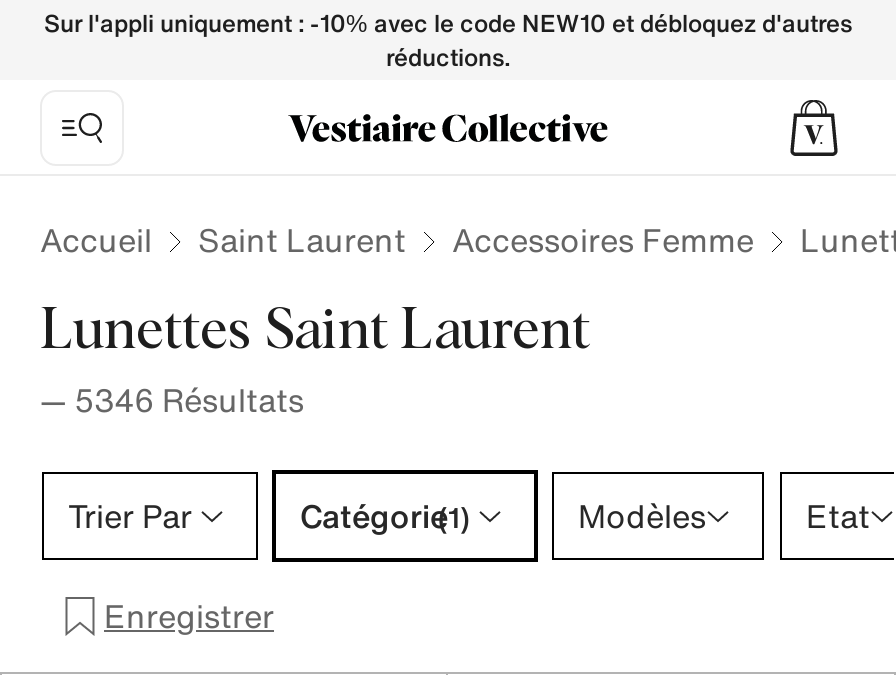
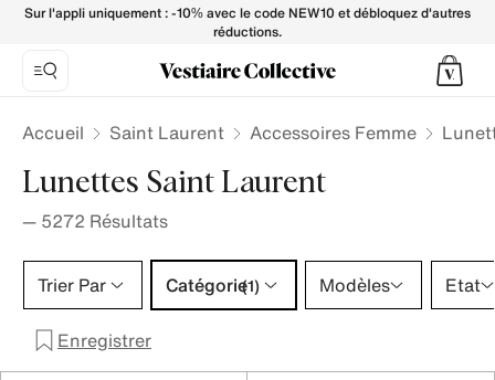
- — 5346 Résultats
+ — 5272 Résultats
